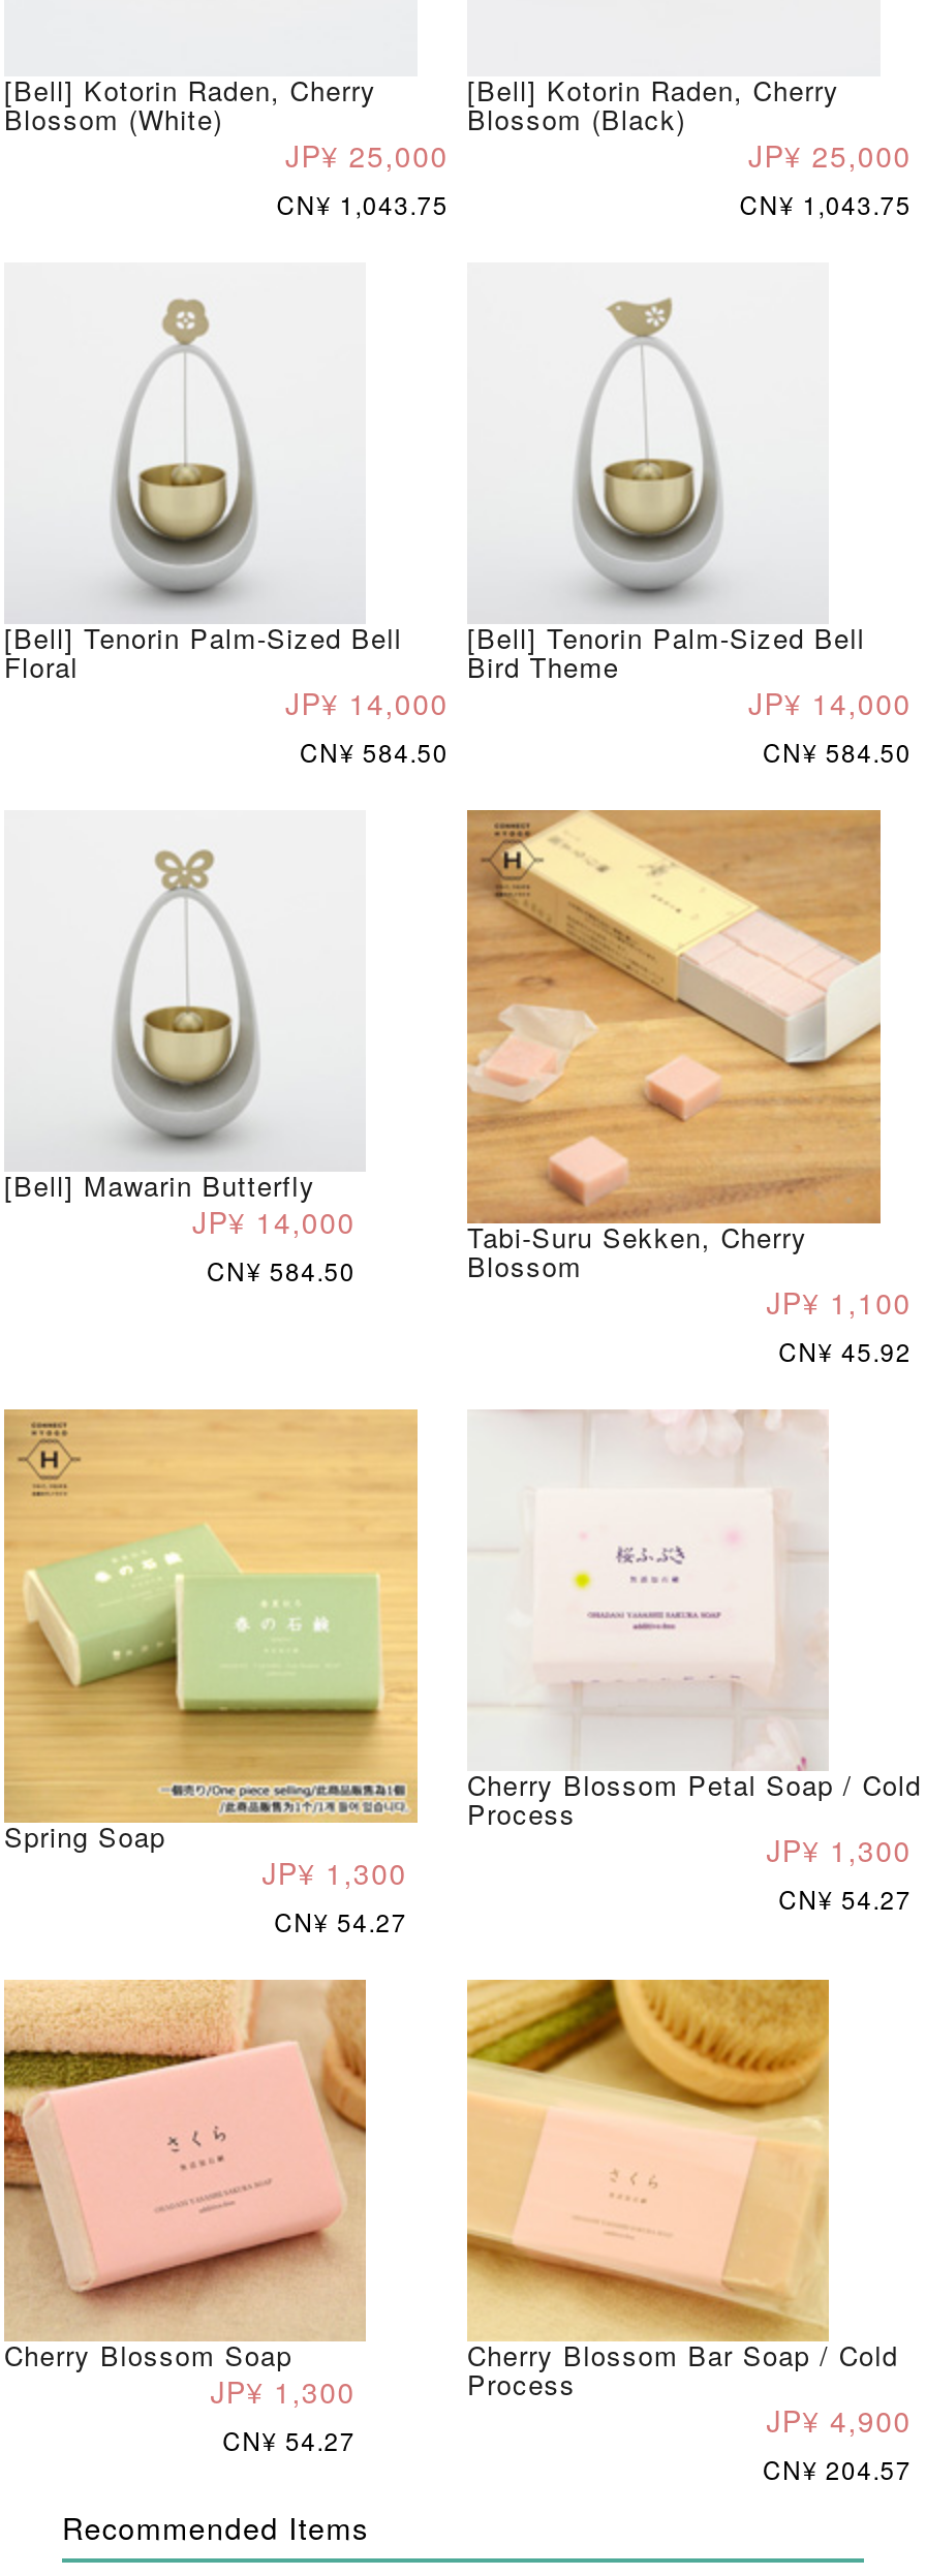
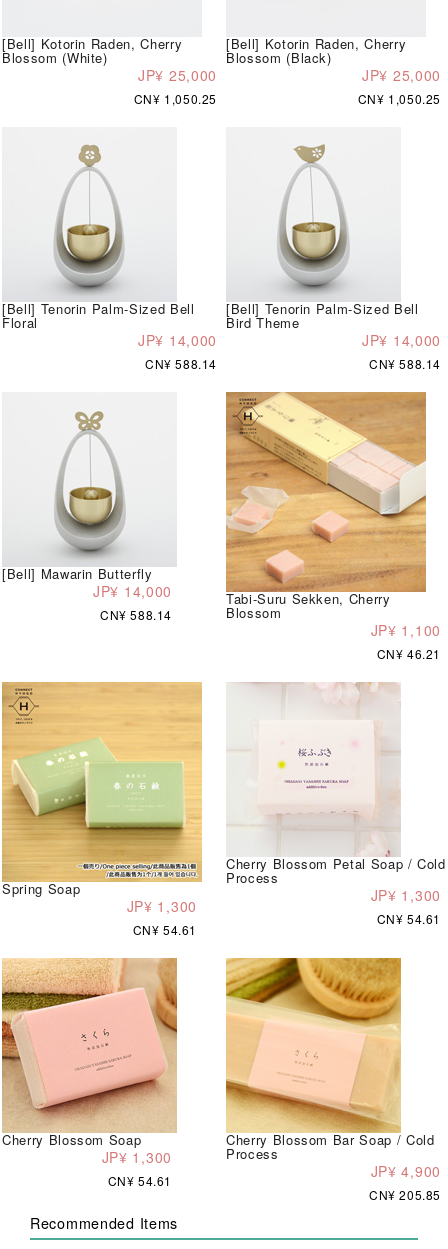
- CN¥ 1,043.75
+ CN¥ 1,050.25

- CN¥ 1,043.75
+ CN¥ 1,050.25

- CN¥ 584.50
+ CN¥ 588.14

- CN¥ 584.50
+ CN¥ 588.14

- CN¥ 584.50
+ CN¥ 588.14

- CN¥ 45.92
+ CN¥ 46.21

- CN¥ 54.27
+ CN¥ 54.61

- CN¥ 54.27
+ CN¥ 54.61

- CN¥ 54.27
+ CN¥ 54.61

- CN¥ 204.57
+ CN¥ 205.85
